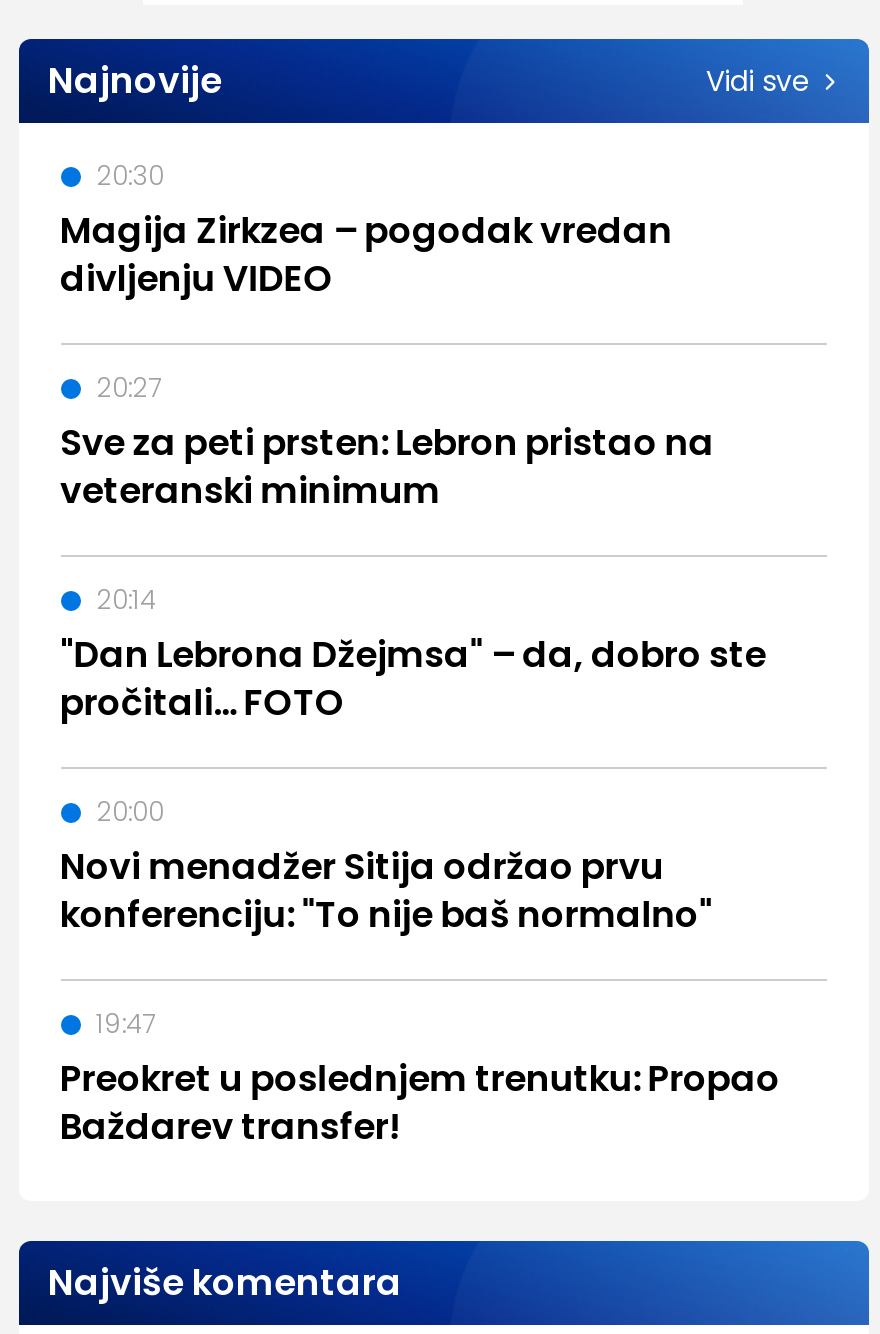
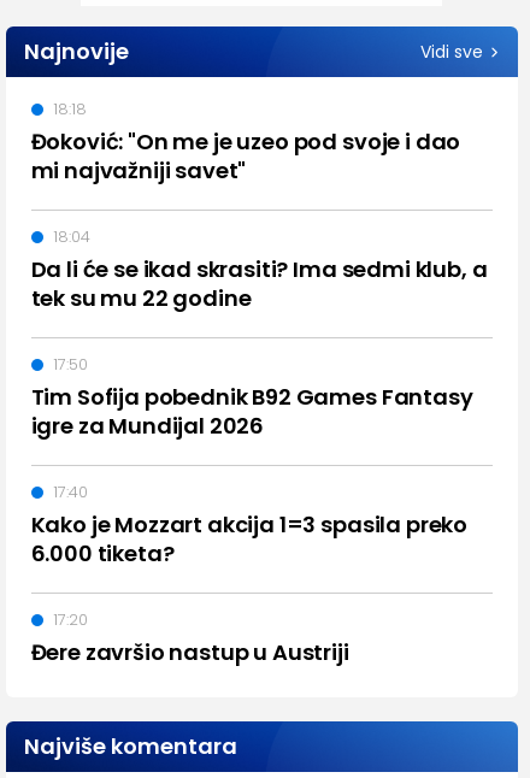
- 20:30
+ 18:18

- Magija Zirkzea – pogodak vredan
- divljenju VIDEO
+ Đoković: "On me je uzeo pod svoje i dao
+ mi najvažniji savet"

- 20:27
+ 18:04

- Sve za peti prsten: Lebron pristao na
- veteranski minimum
+ Da li će se ikad skrasiti? Ima sedmi klub, a
+ tek su mu 22 godine

- 20:14
+ 17:50

- "Dan Lebrona Džejmsa" – da, dobro ste
- pročitali... FOTO
+ Tim Sofija pobednik B92 Games Fantasy
+ igre za Mundijal 2026

- 20:00
+ 17:40

- Novi menadžer Sitija održao prvu
- konferenciju: "To nije baš normalno"
+ Kako je Mozzart akcija 1=3 spasila preko
+ 6.000 tiketa?

- 19:47
+ 17:20

- Preokret u poslednjem trenutku: Propao
- Baždarev transfer!
+ Đere završio nastup u Austriji
